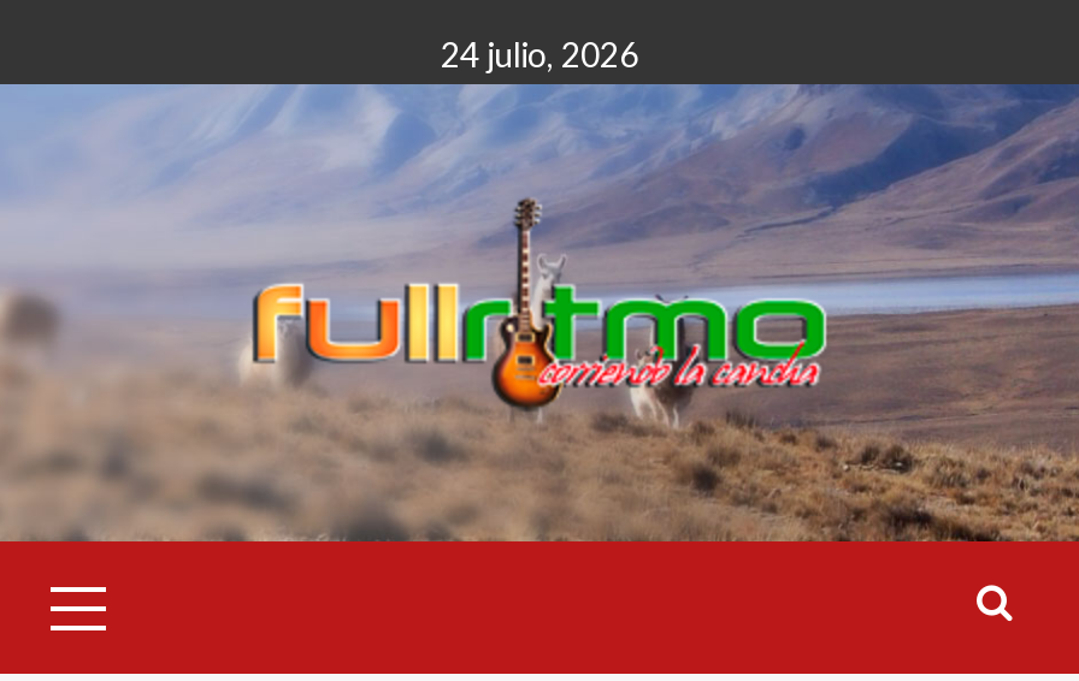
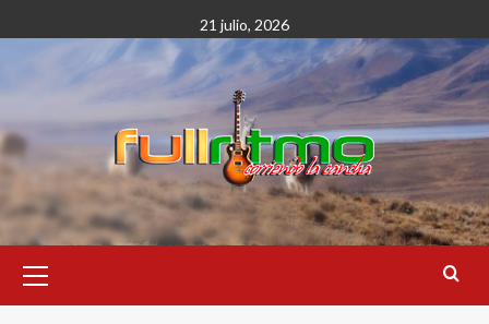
- 24 julio, 2026
+ 21 julio, 2026
